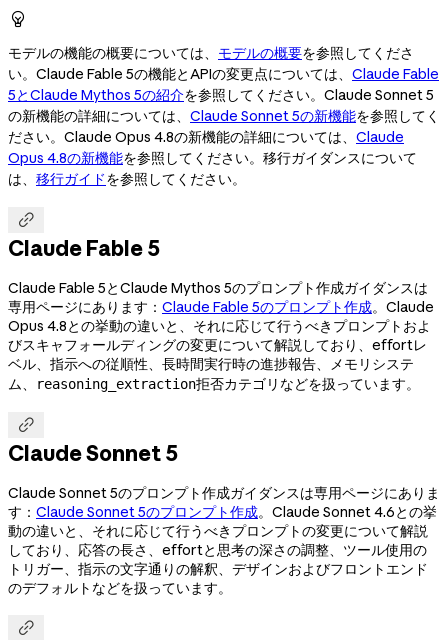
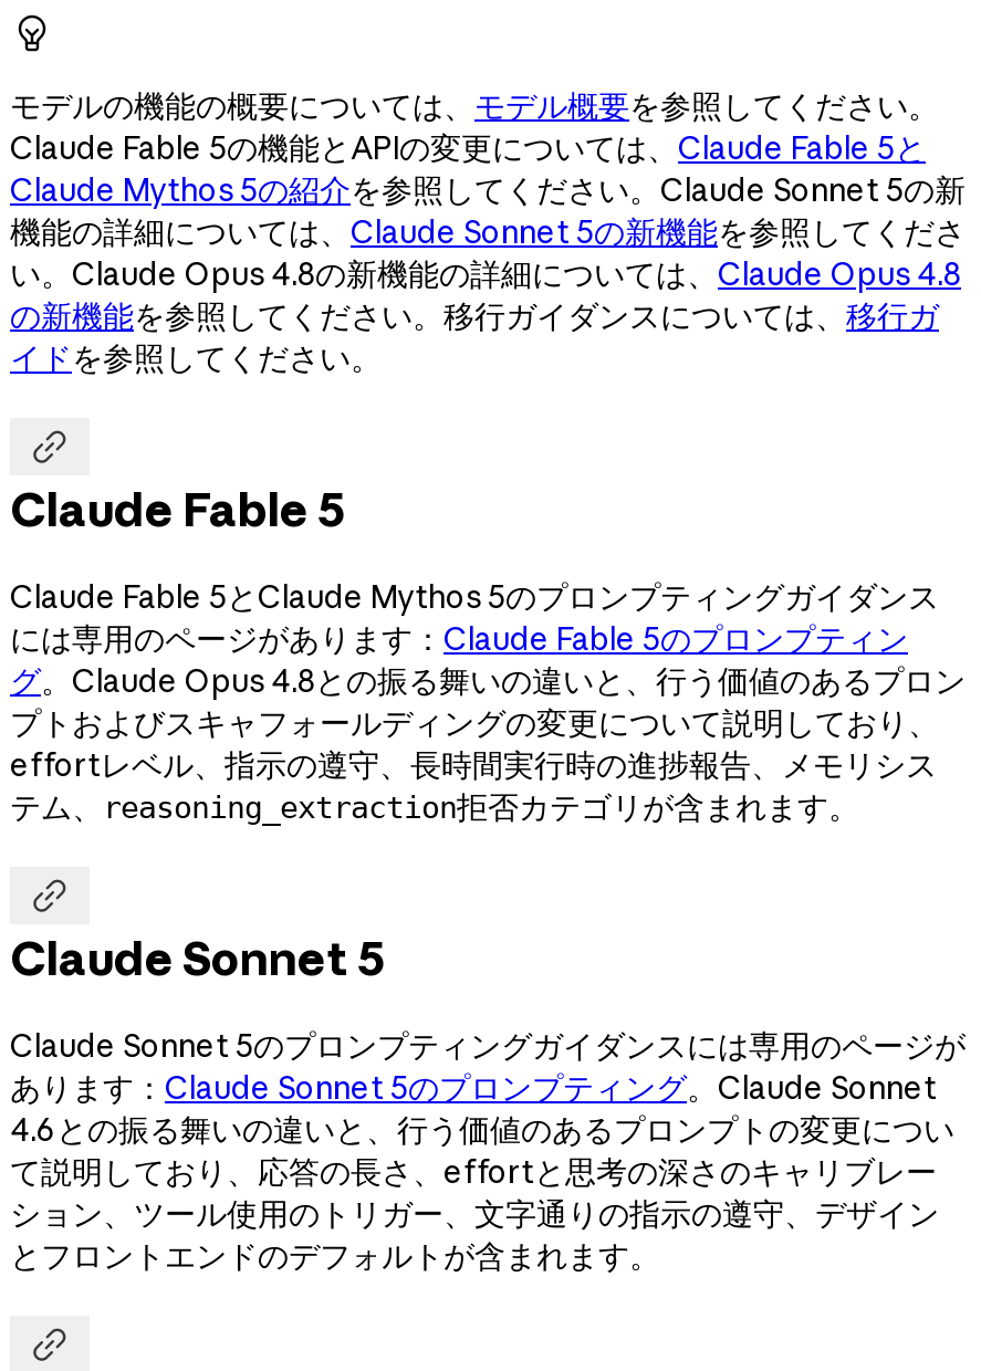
- モデルの機能の概要については、モデルの概要を参照してくださ
- い。Claude Fable 5の機能とAPIの変更点については、Claude Fable
- 5とClaude Mythos 5の紹介を参照してください。Claude Sonnet 5
- の新機能の詳細については、Claude Sonnet 5の新機能を参照してく
- ださい。Claude Opus 4.8の新機能の詳細については、Claude
- Opus 4.8の新機能を参照してください。移行ガイダンスについて
- は、移行ガイドを参照してください。
+ モデルの機能の概要については、モデル概要を参照してください。
+ Claude Fable 5の機能とAPIの変更については、Claude Fable 5と
+ Claude Mythos 5の紹介を参照してください。Claude Sonnet 5の新
+ 機能の詳細については、Claude Sonnet 5の新機能を参照してくださ
+ い。Claude Opus 4.8の新機能の詳細については、Claude Opus 4.8
+ の新機能を参照してください。移行ガイダンスについては、移行ガ
+ イドを参照してください。

- Claude Fable 5とClaude Mythos 5のプロンプト作成ガイダンスは
- 専用ページにあります：Claude Fable 5のプロンプト作成。Claude
- Opus 4.8との挙動の違いと、それに応じて行うべきプロンプトおよ
- びスキャフォールディングの変更について解説しており、effortレ
- ベル、指示への従順性、長時間実行時の進捗報告、メモリシステ
- ム、reasoning_extraction拒否カテゴリなどを扱っています。
+ Claude Fable 5とClaude Mythos 5のプロンプティングガイダンス
+ には専用のページがあります：Claude Fable 5のプロンプティン
+ グ。Claude Opus 4.8との振る舞いの違いと、行う価値のあるプロン
+ プトおよびスキャフォールディングの変更について説明しており、
+ effortレベル、指示の遵守、長時間実行時の進捗報告、メモリシス
+ テム、reasoning_extraction拒否カテゴリが含まれます。

- Claude Sonnet 5のプロンプト作成ガイダンスは専用ページにありま
- す：Claude Sonnet 5のプロンプト作成。Claude Sonnet 4.6との挙
- 動の違いと、それに応じて行うべきプロンプトの変更について解説
- しており、応答の長さ、effortと思考の深さの調整、ツール使用の
- トリガー、指示の文字通りの解釈、デザインおよびフロントエンド
- のデフォルトなどを扱っています。
+ Claude Sonnet 5のプロンプティングガイダンスには専用のページが
+ あります：Claude Sonnet 5のプロンプティング。Claude Sonnet
+ 4.6との振る舞いの違いと、行う価値のあるプロンプトの変更につい
+ て説明しており、応答の長さ、effortと思考の深さのキャリブレー
+ ション、ツール使用のトリガー、文字通りの指示の遵守、デザイン
+ とフロントエンドのデフォルトが含まれます。
